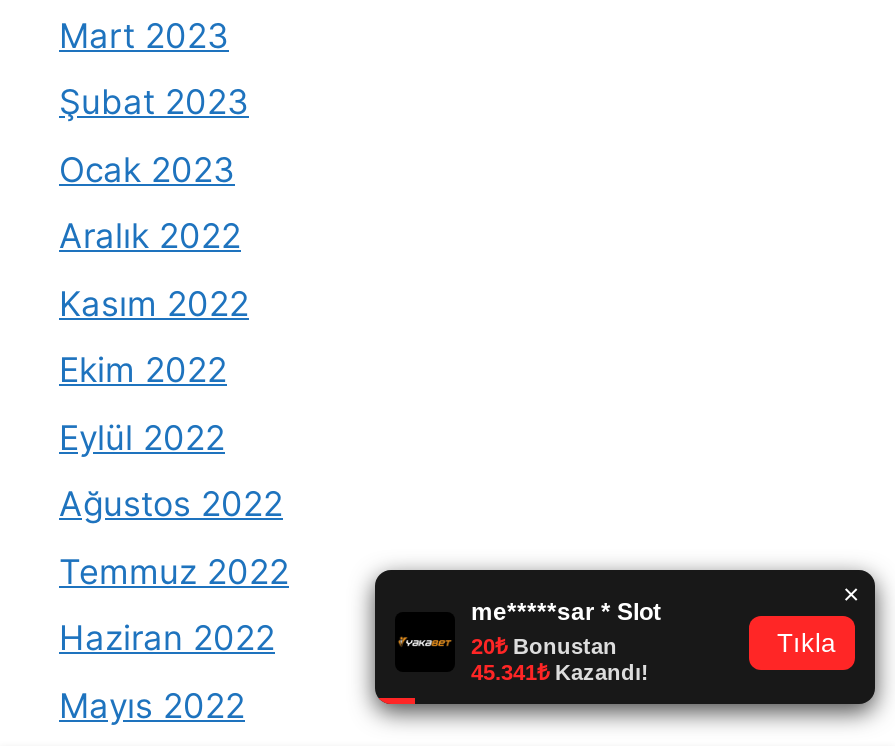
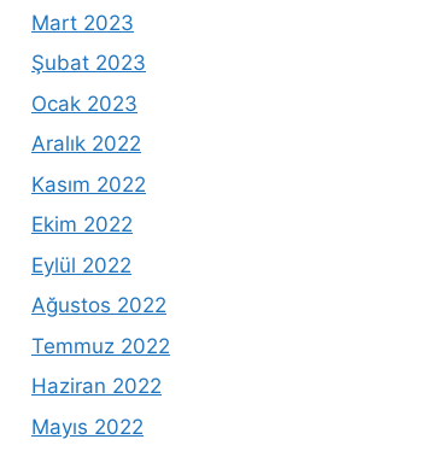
- [image]
